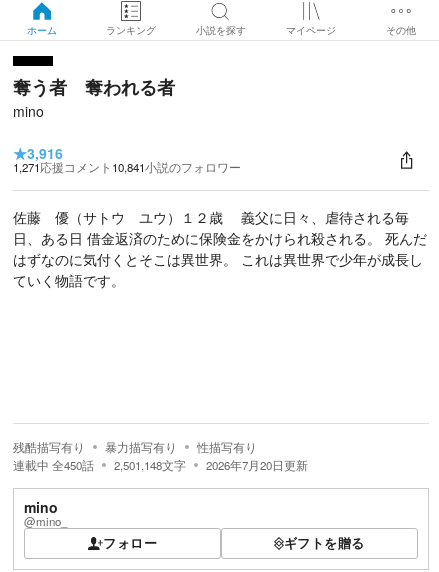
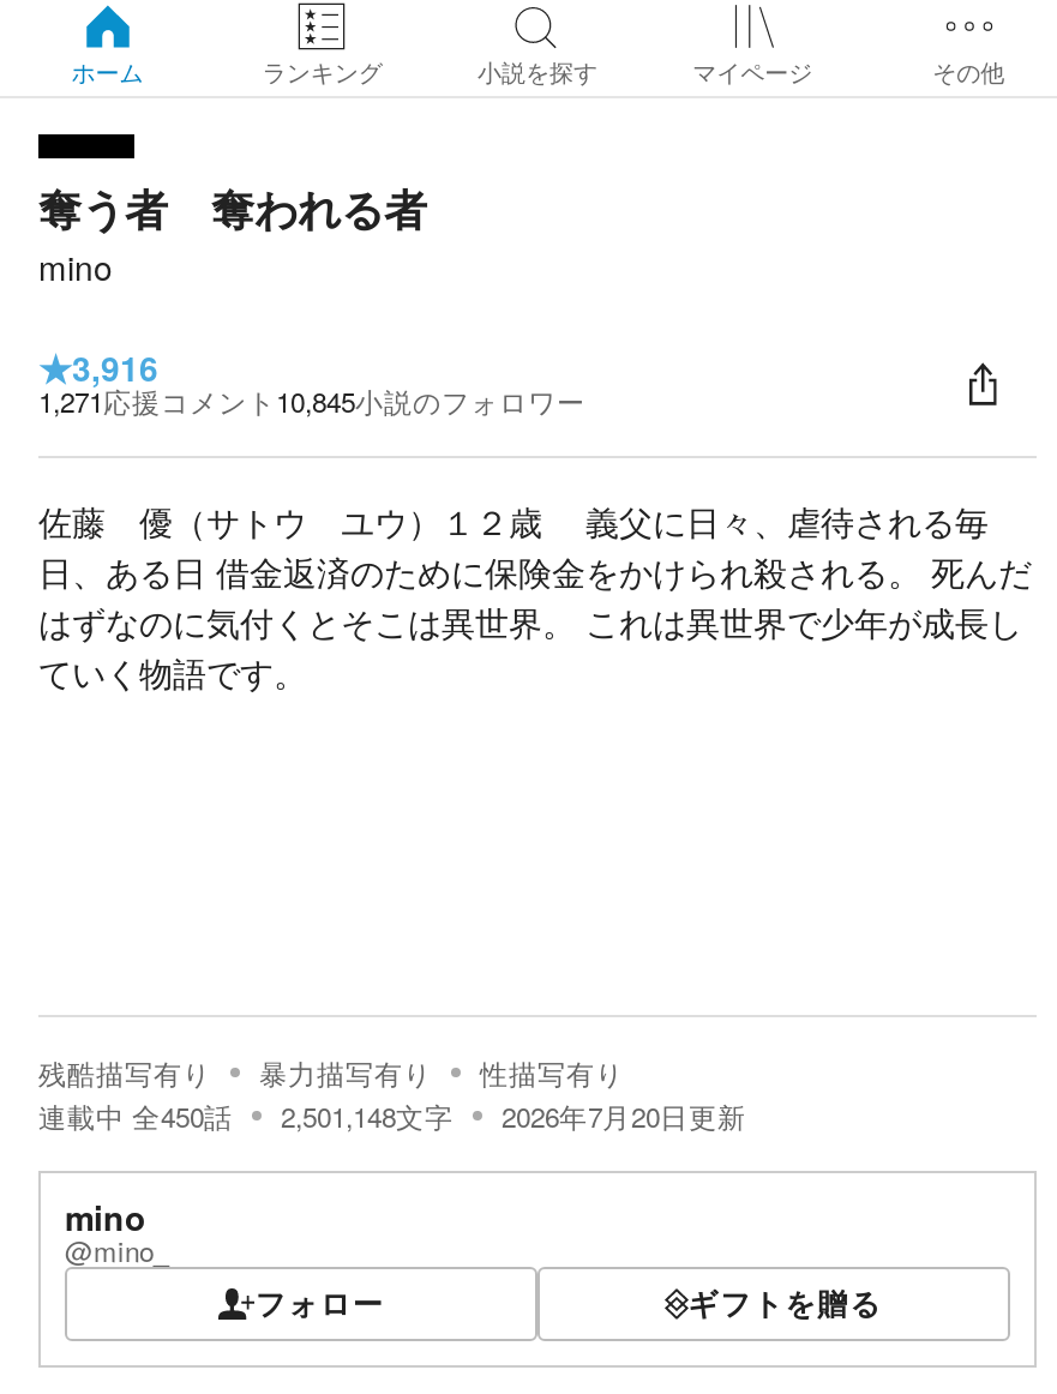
- 1,271応援コメント10,841小説のフォロワー
+ 1,271応援コメント10,845小説のフォロワー
